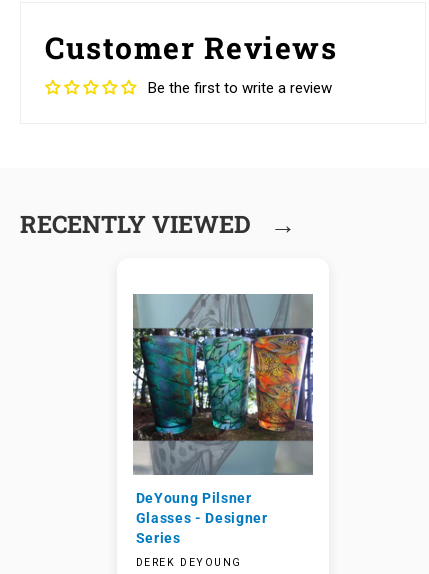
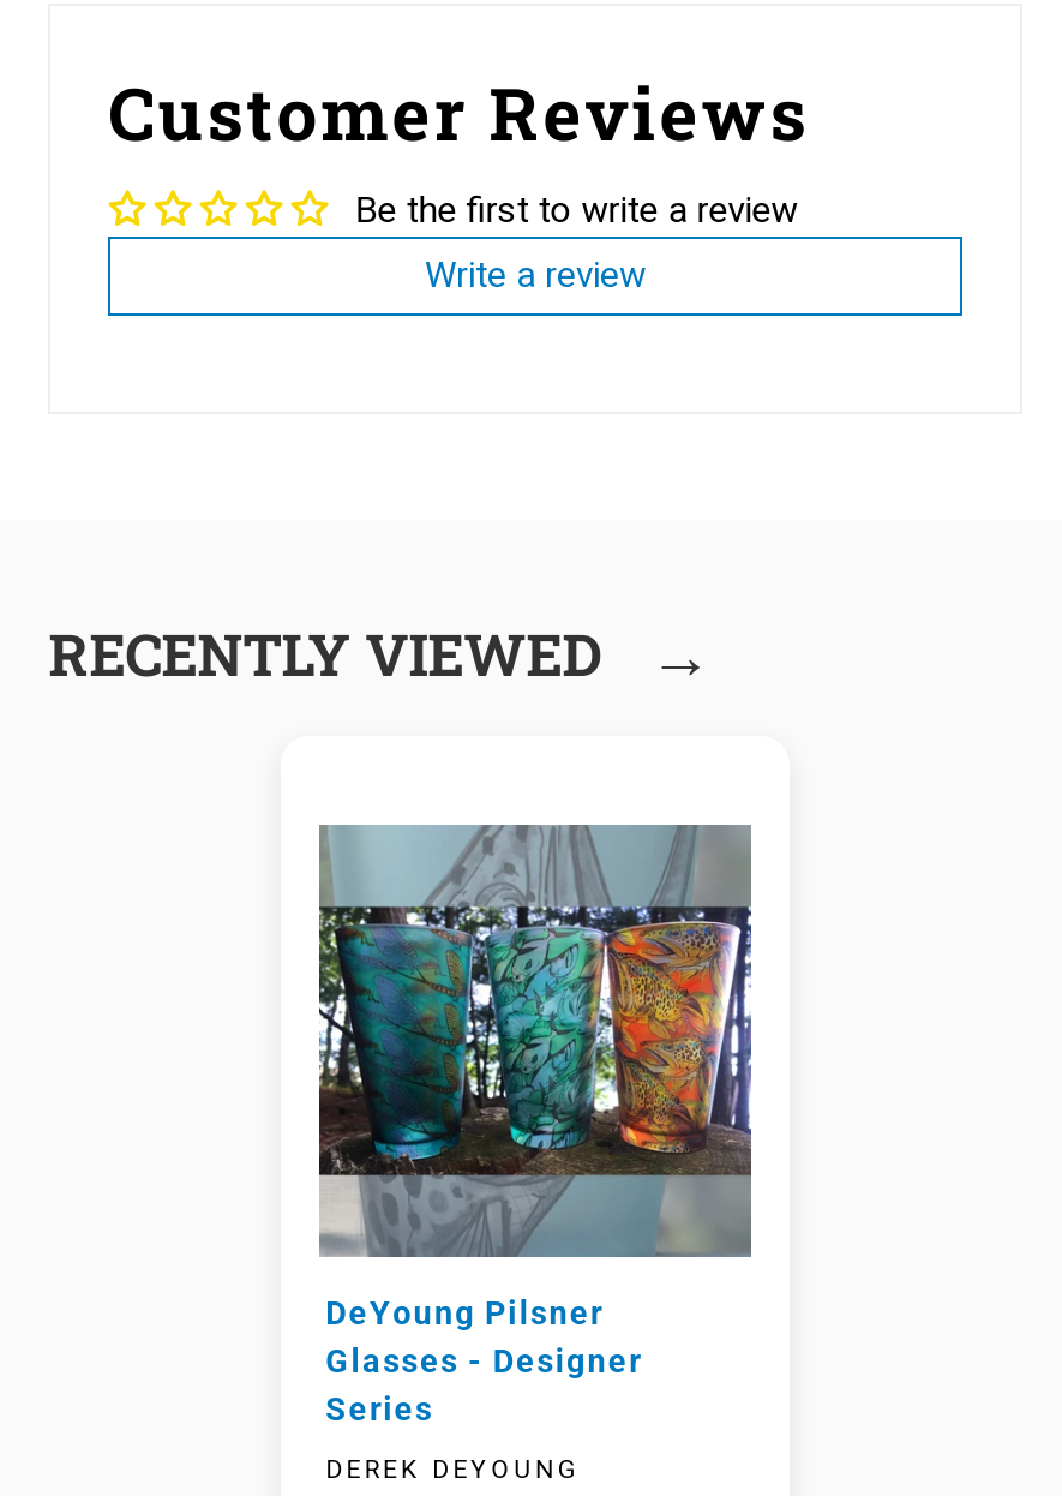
+ Write a review
